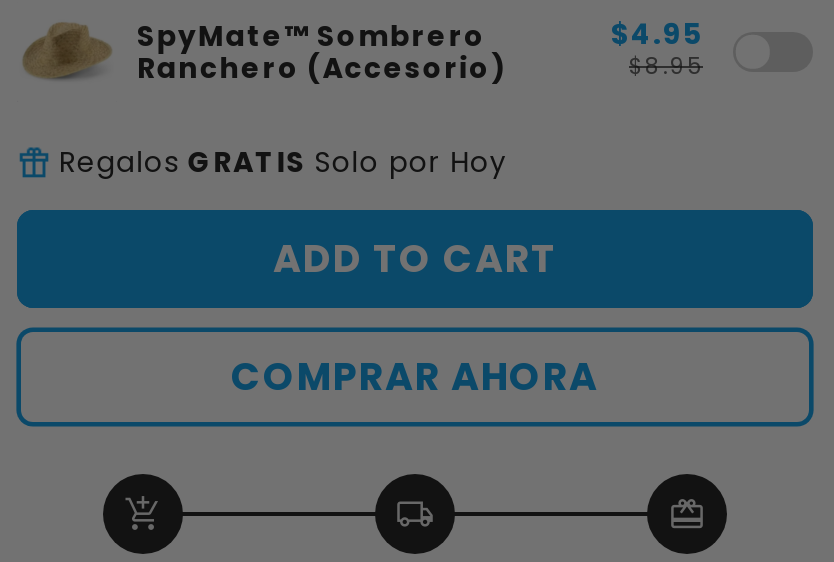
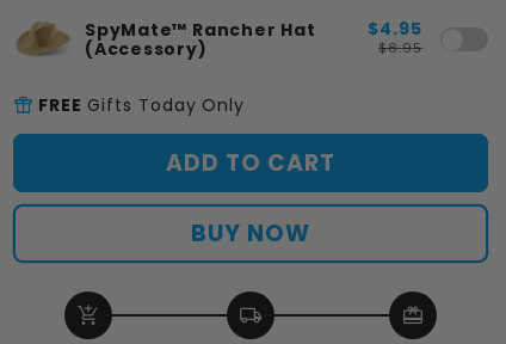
- SpyMate™ Sombrero
- Ranchero (Accesorio)
+ SpyMate™ Rancher Hat
+ (Accessory)

- Regalos GRATIS Solo por Hoy
+ FREE Gifts Today Only

- COMPRAR AHORA
+ BUY NOW
